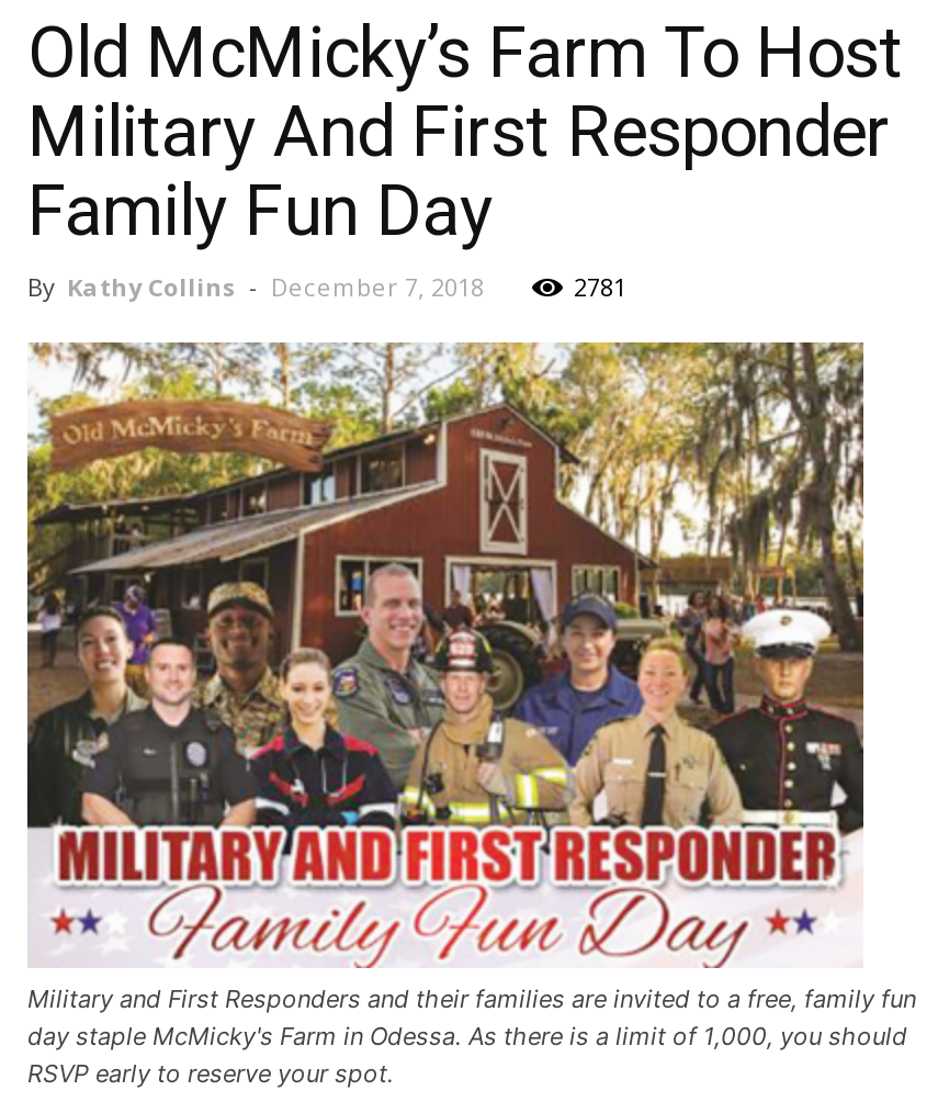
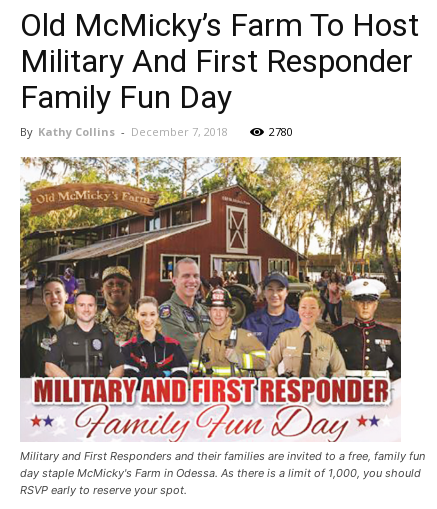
- 2781
+ 2780
